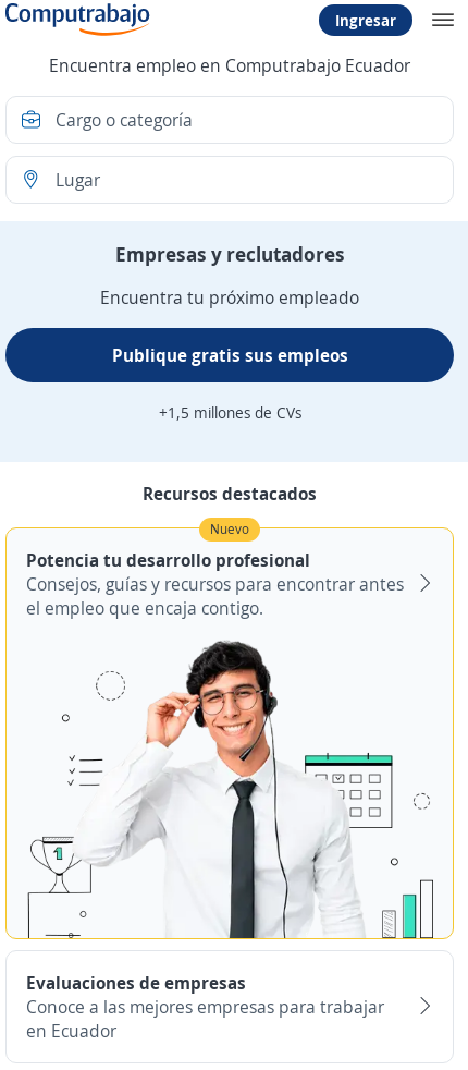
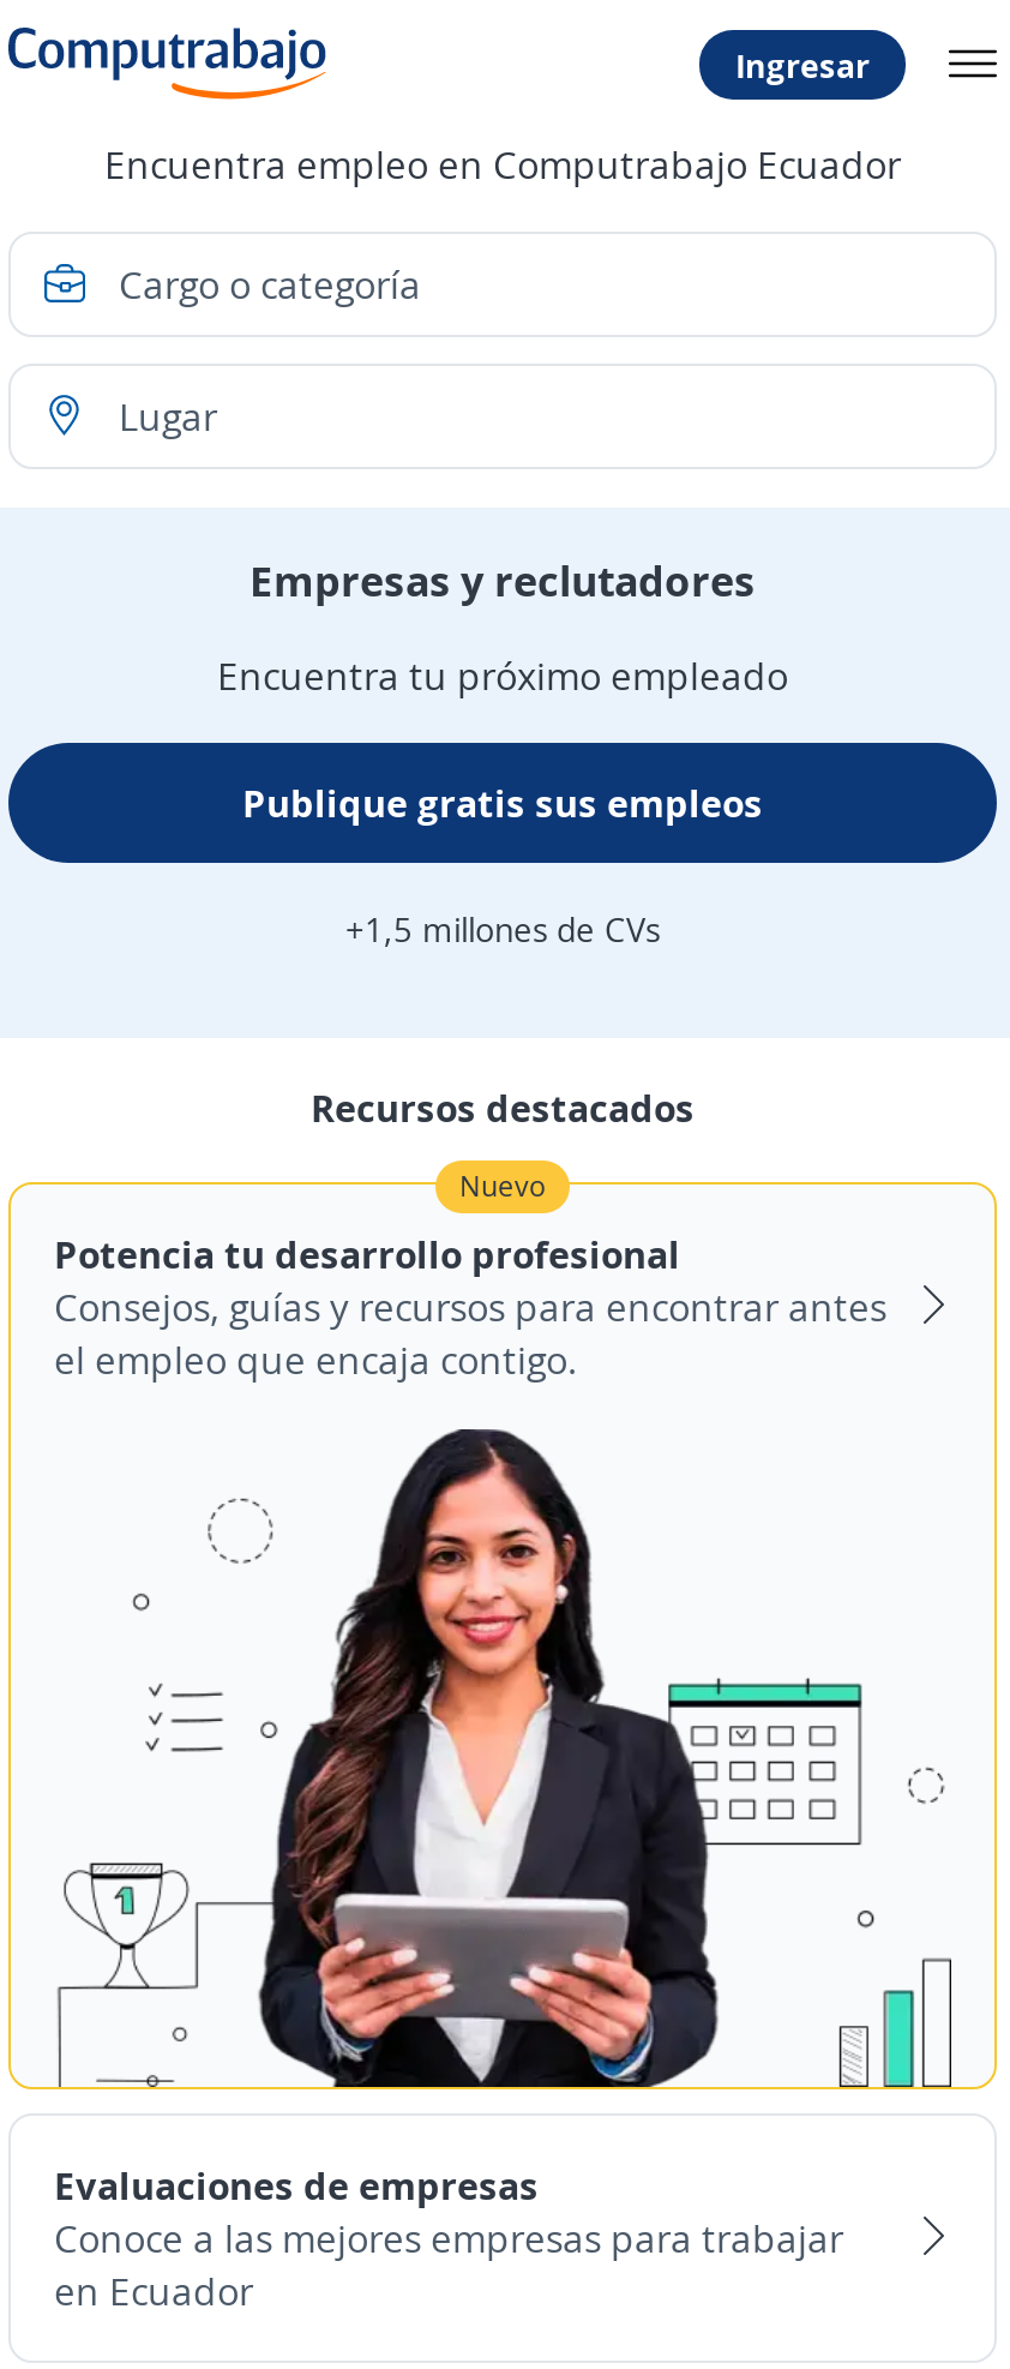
- [image]
+ [image]
